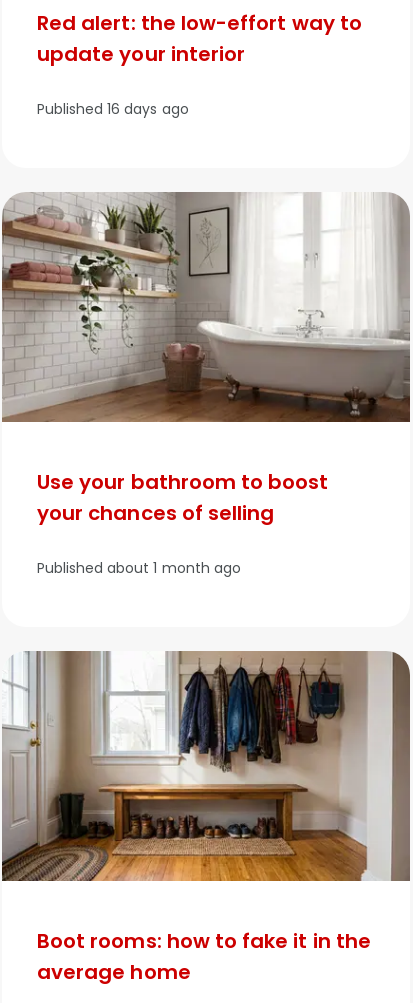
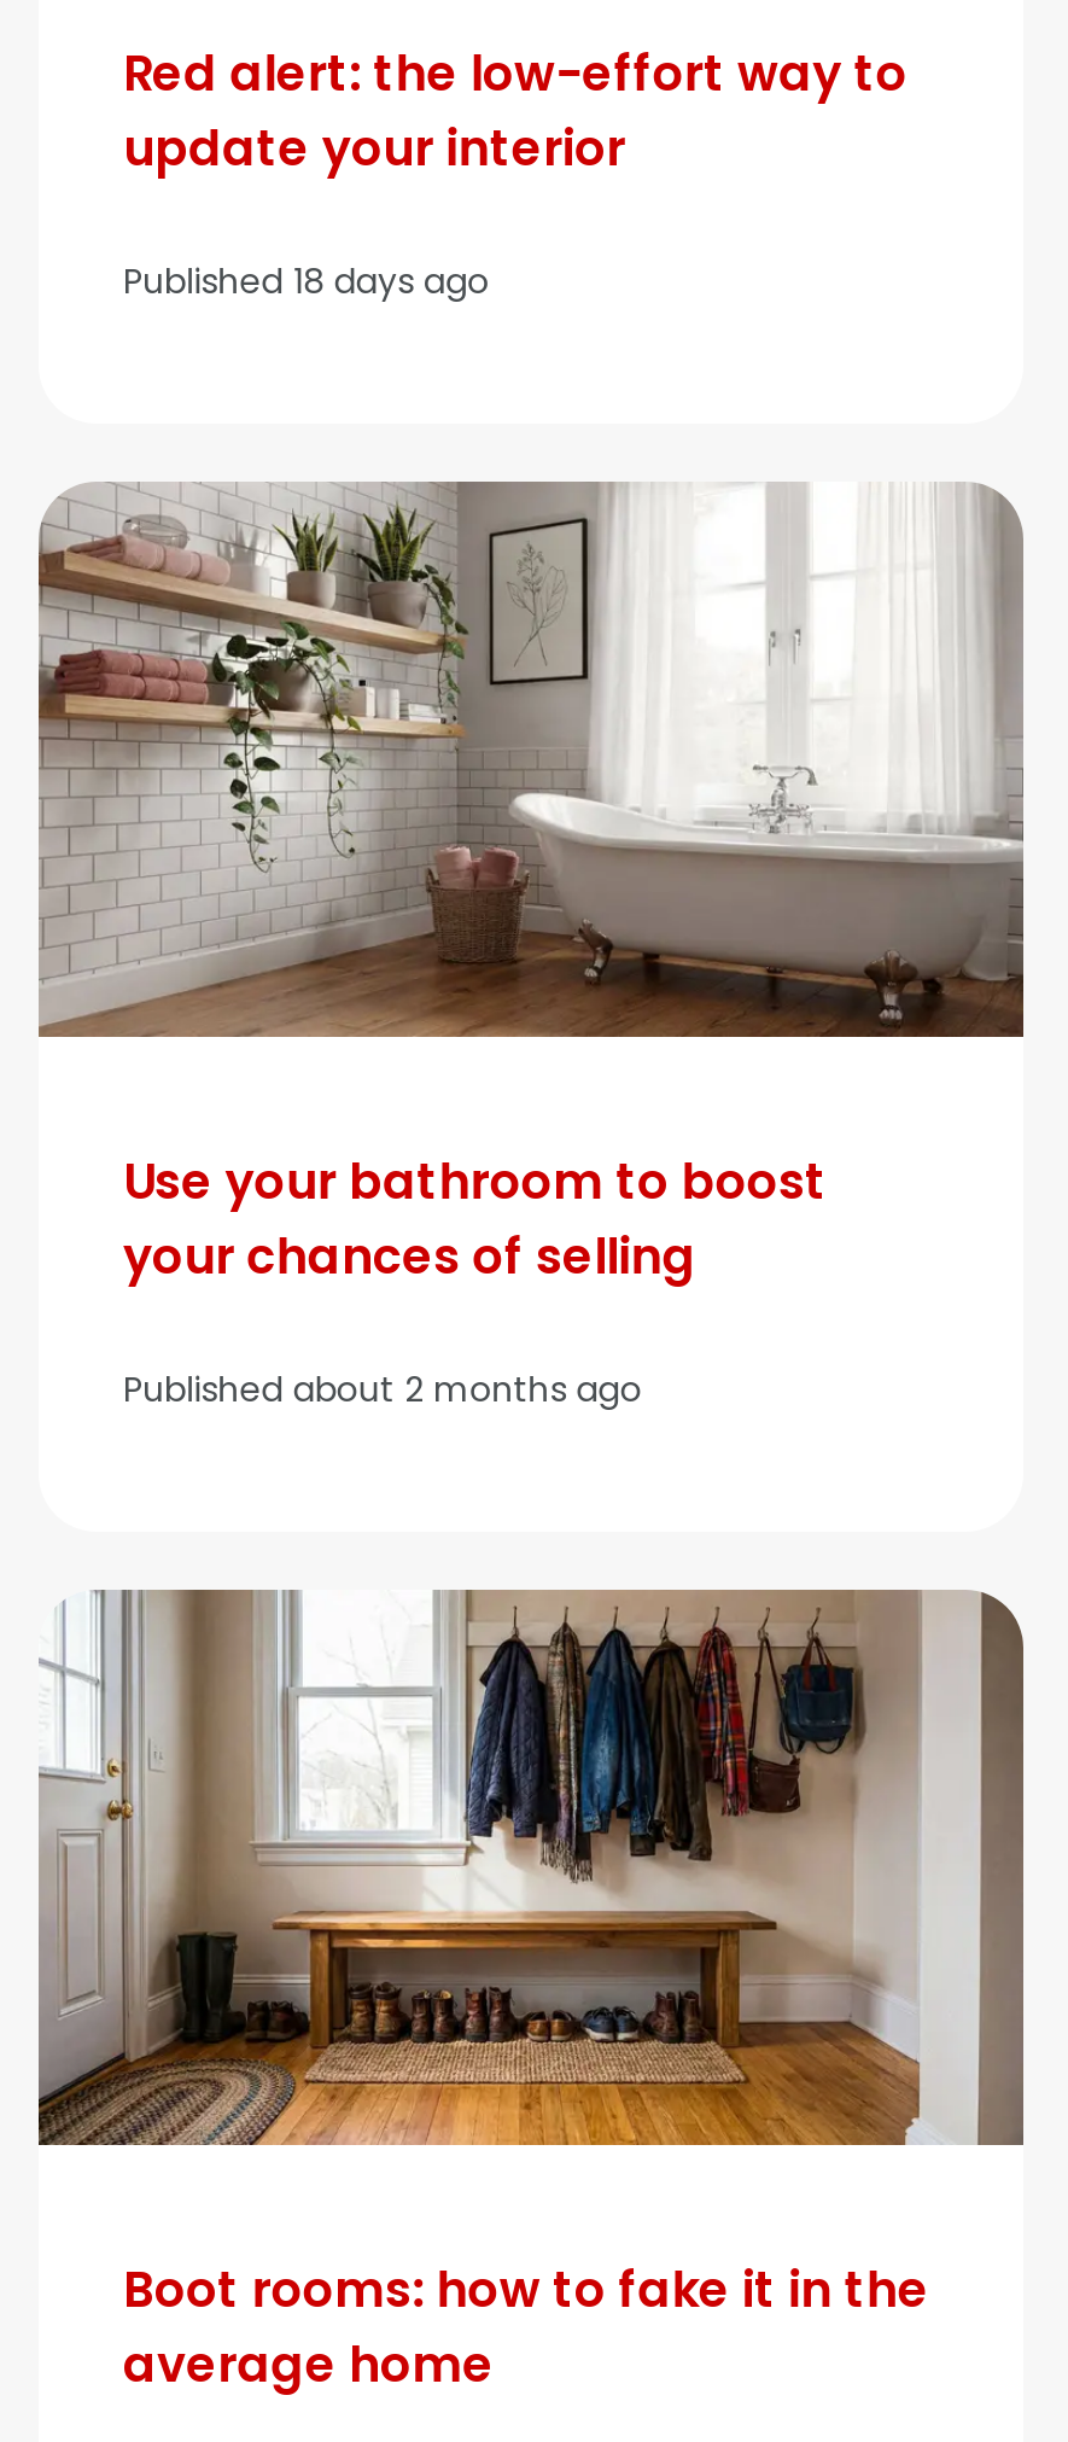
- Published 16 days ago
+ Published 18 days ago

- Published about 1 month ago
+ Published about 2 months ago
